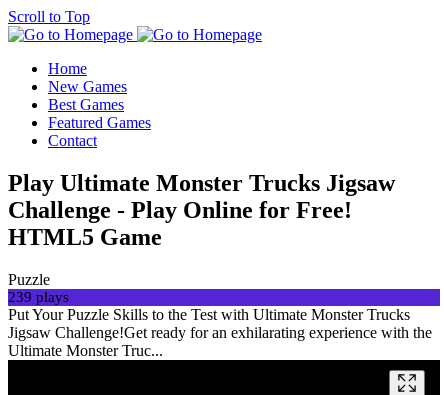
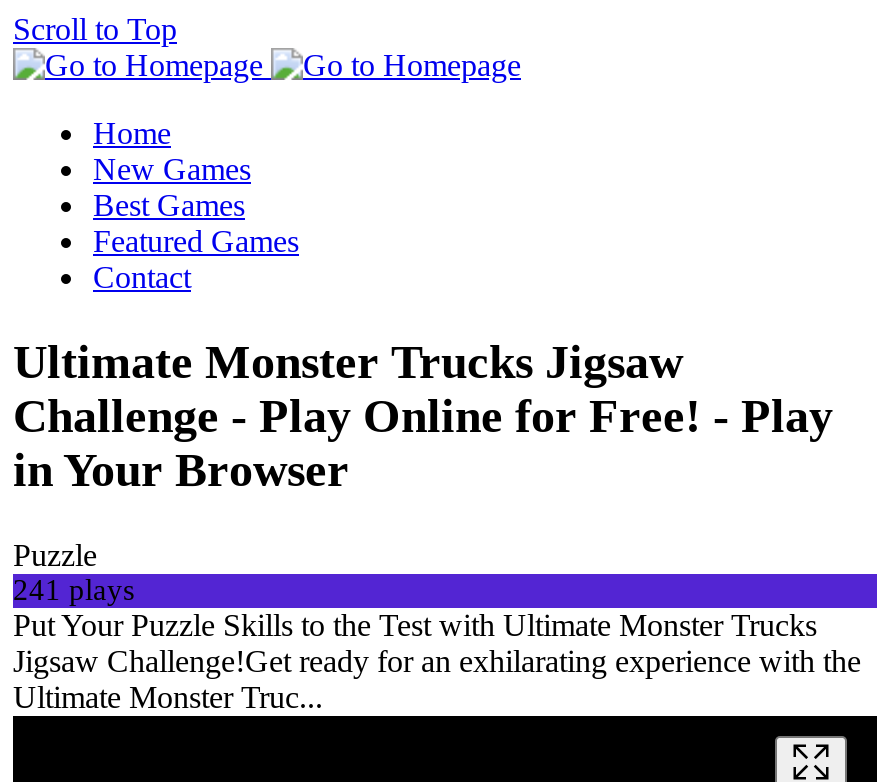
- Play Ultimate Monster Trucks Jigsaw
- Challenge - Play Online for Free!
- HTML5 Game
+ Ultimate Monster Trucks Jigsaw
+ Challenge - Play Online for Free! - Play
+ in Your Browser

- 239 plays
+ 241 plays
